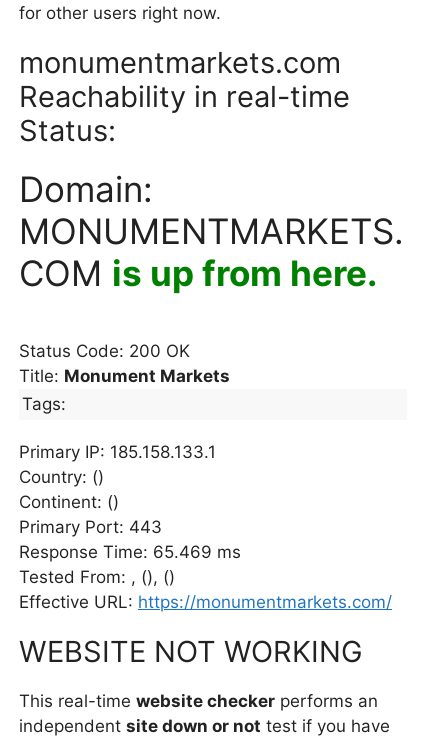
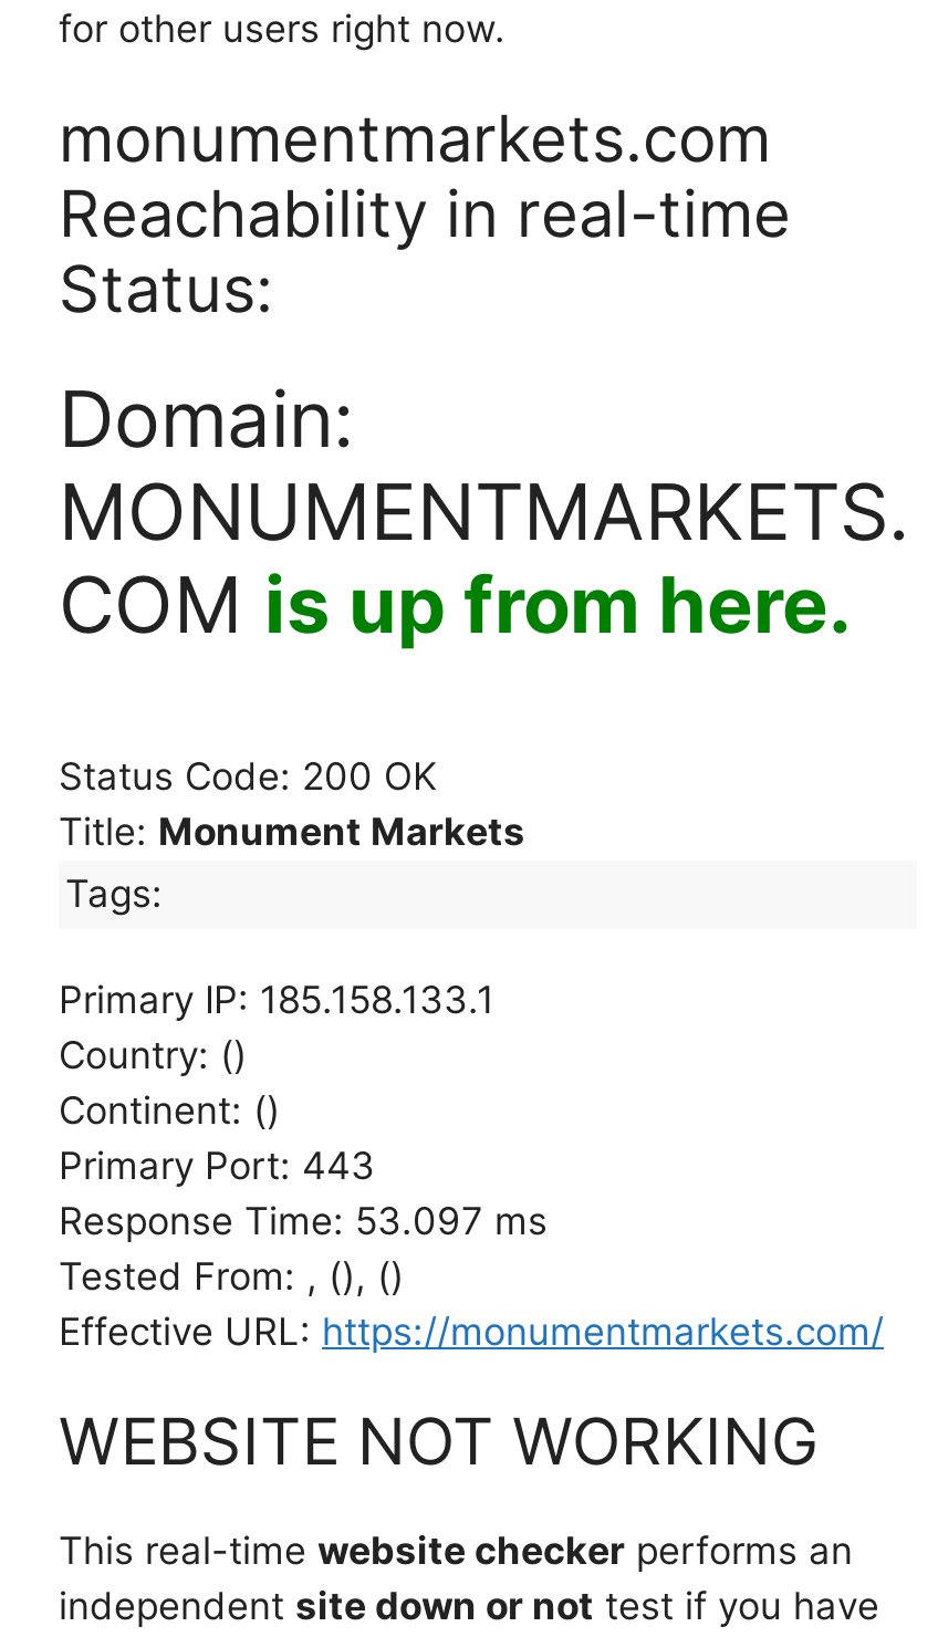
- Response Time: 65.469 ms
+ Response Time: 53.097 ms
